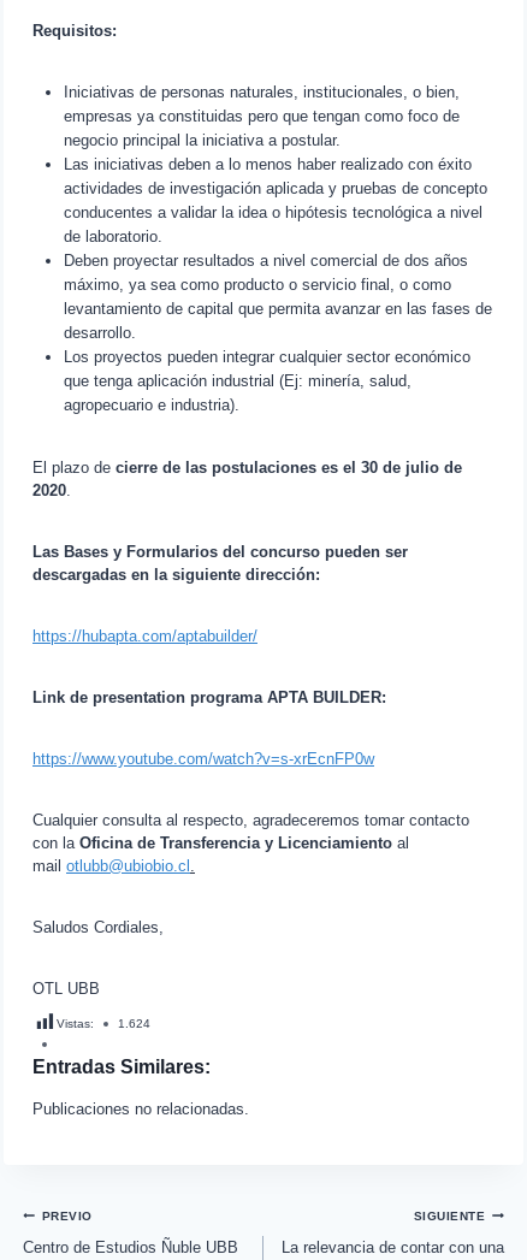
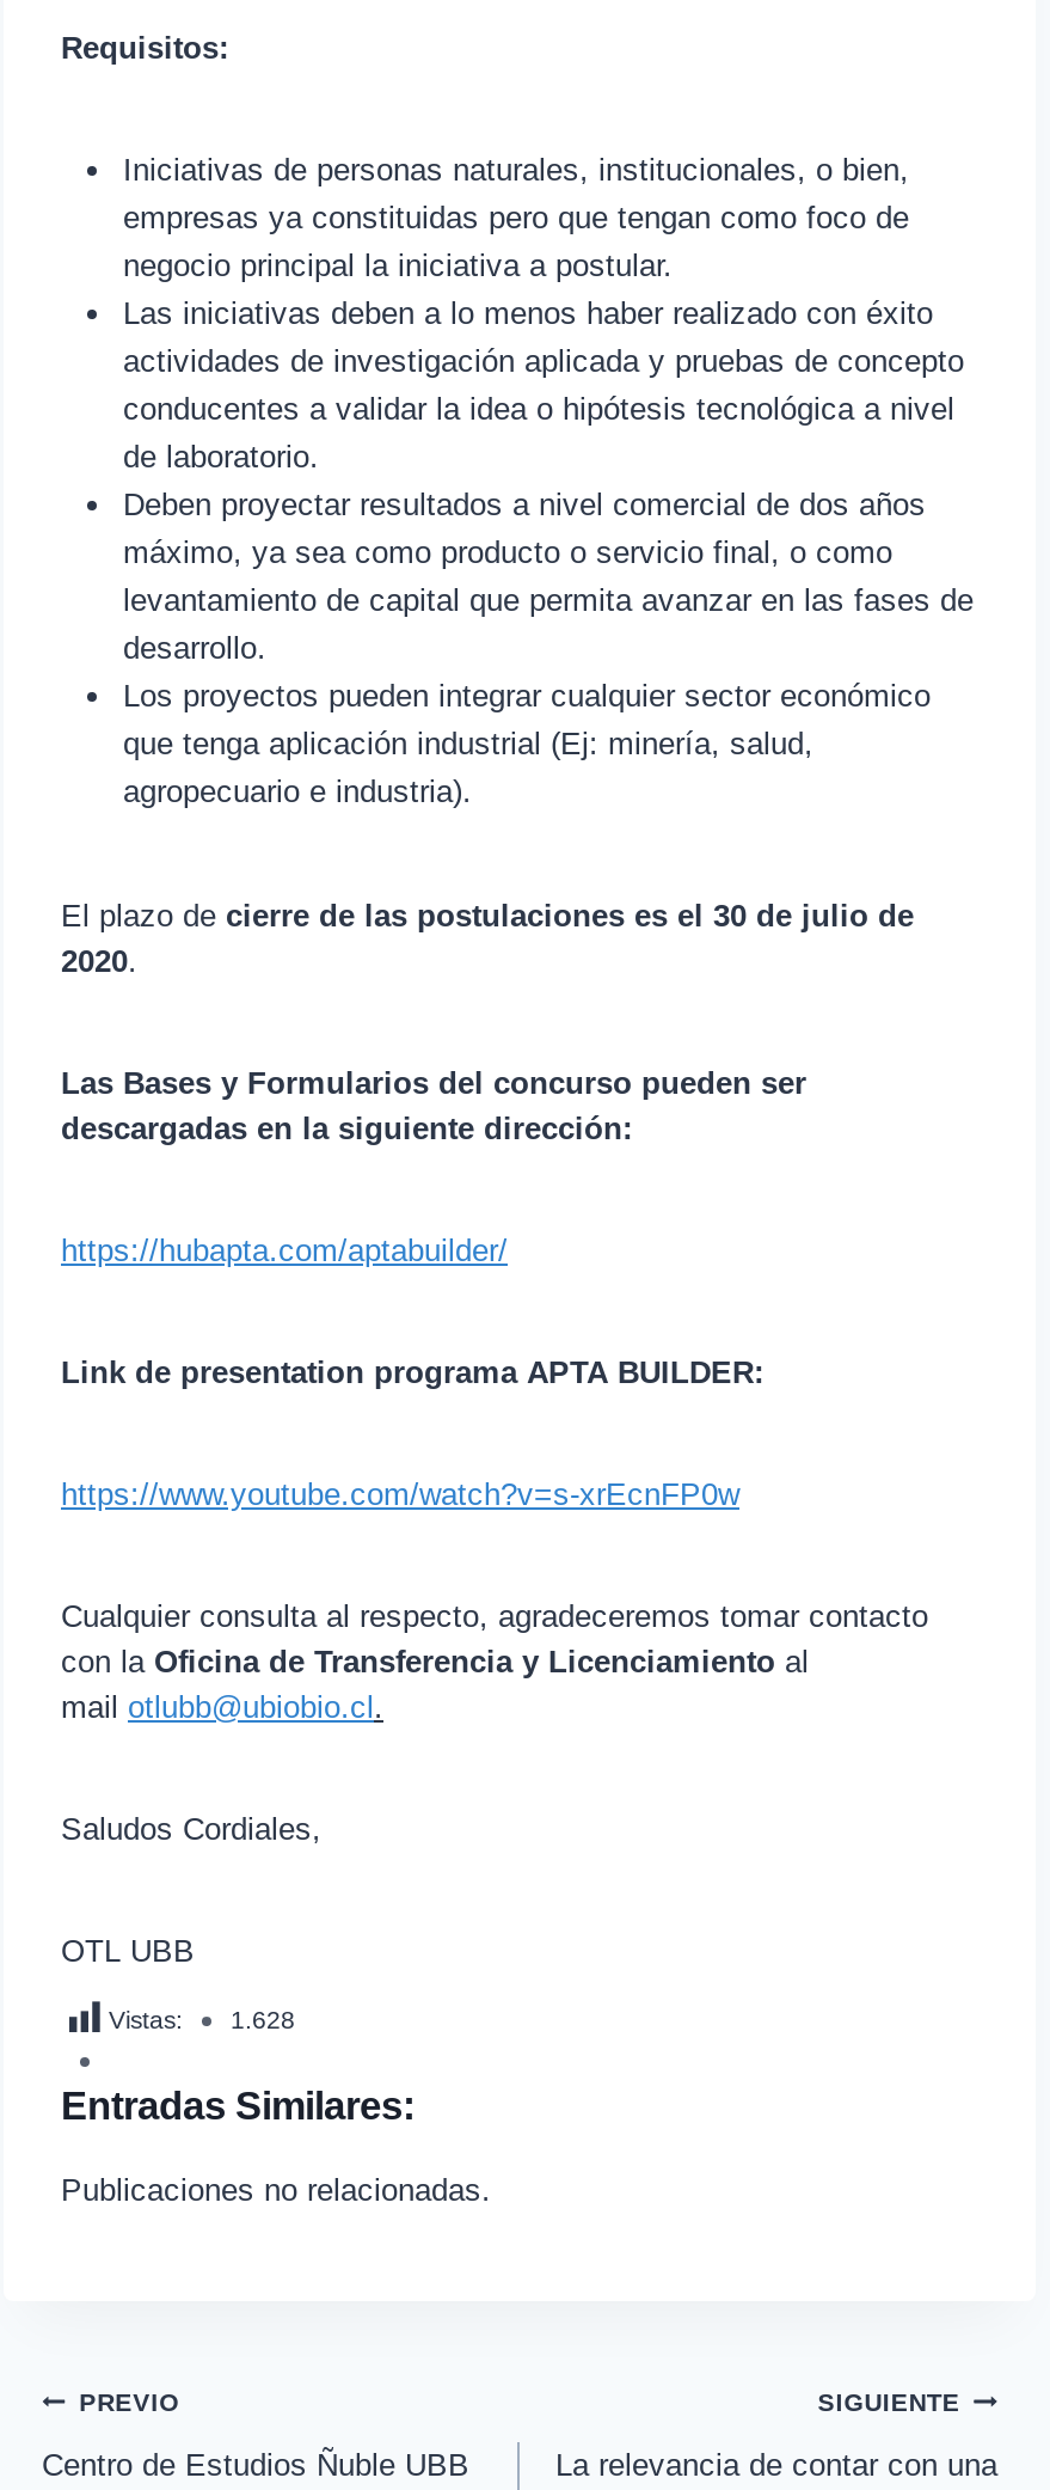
- Vistas: 1.624
+ Vistas: 1.628
